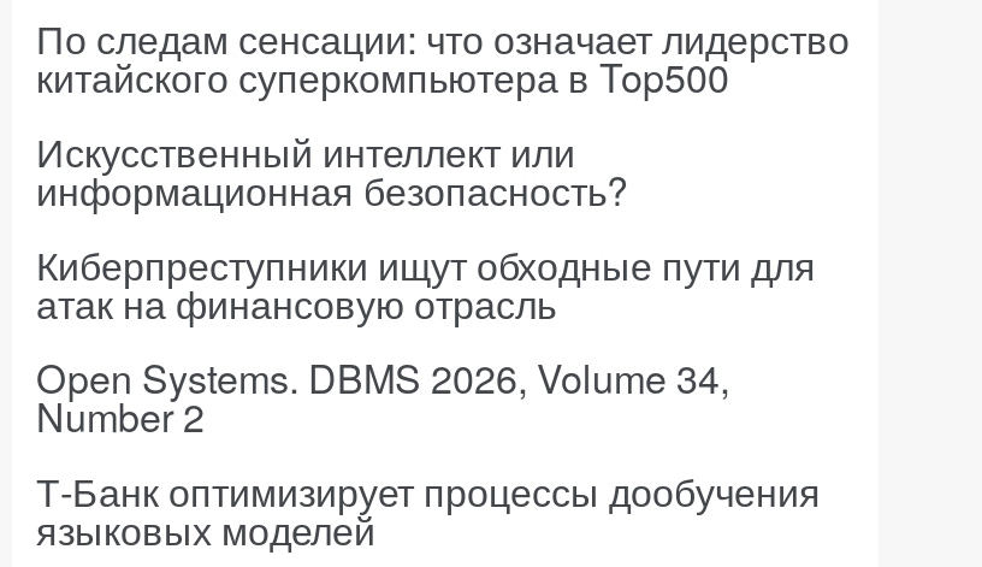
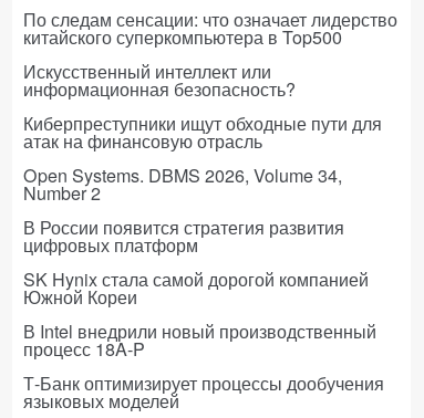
+ В России появится стратегия развития
+ цифровых платформ
+ SK Hynix стала самой дорогой компанией
+ Южной Кореи
+ В Intel внедрили новый производственный
+ процесс 18A-P
